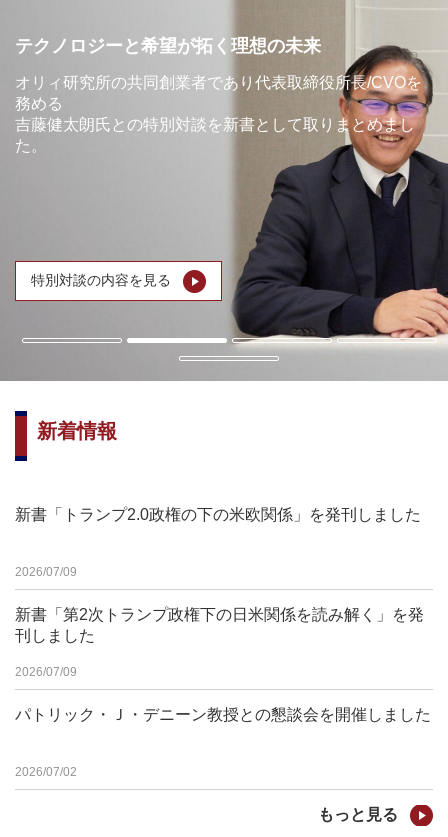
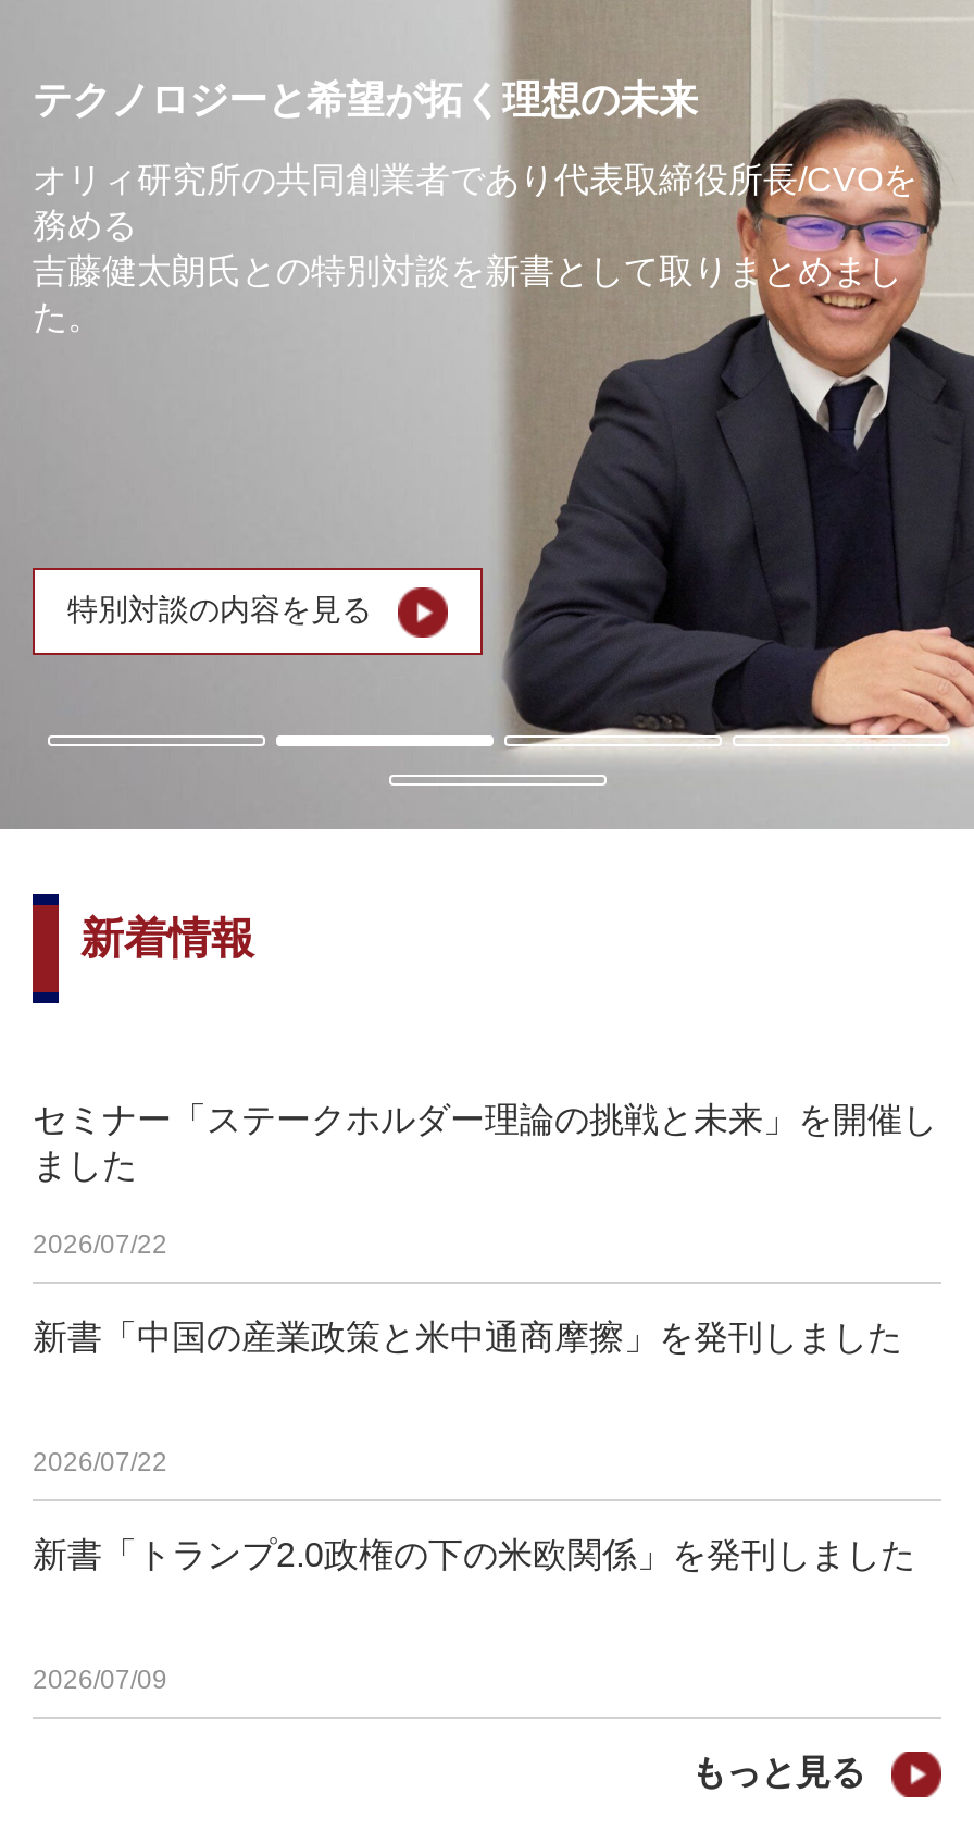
+ セミナー「ステークホルダー理論の挑戦と未来」を開催し
+ ました
+ 2026/07/22
+ 新書「中国の産業政策と米中通商摩擦」を発刊しました
+ 2026/07/22

moved down: 新書「トランプ2.0政権の下の米欧関係」を発刊しました | 2026/07/09

- 新書「第2次トランプ政権下の日米関係を読み解く」を発
- 刊しました
- 2026/07/09
- パトリック・Ｊ・デニーン教授との懇談会を開催しました
- 2026/07/02
